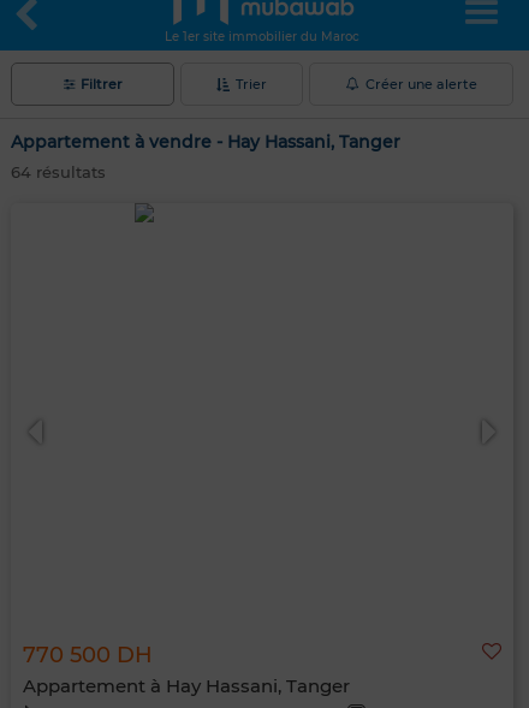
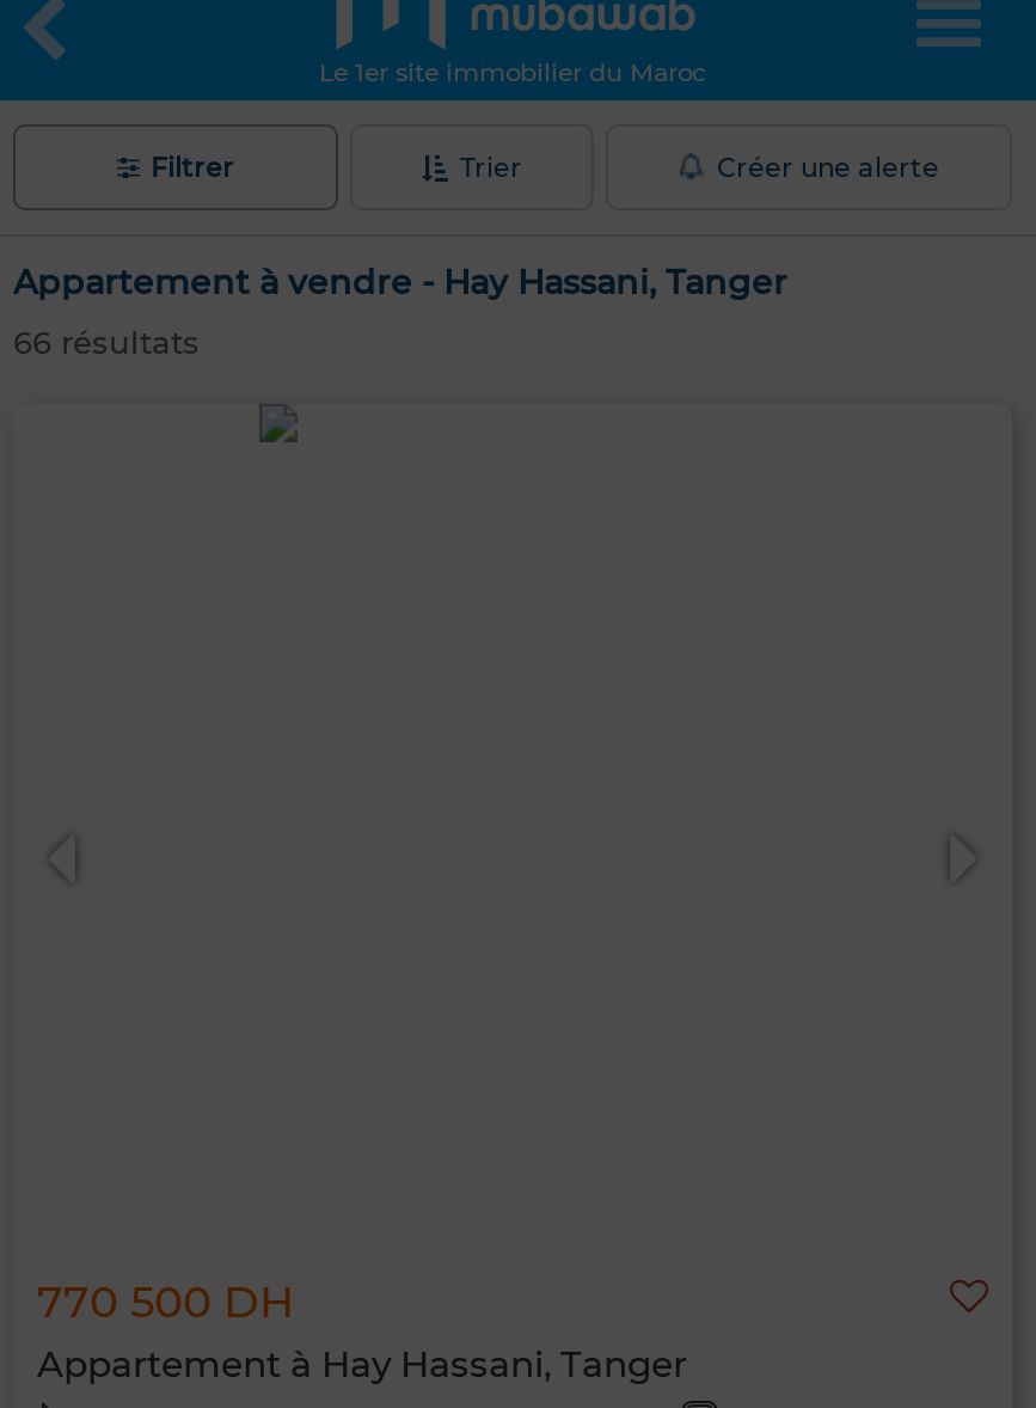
- 64 résultats
+ 66 résultats
